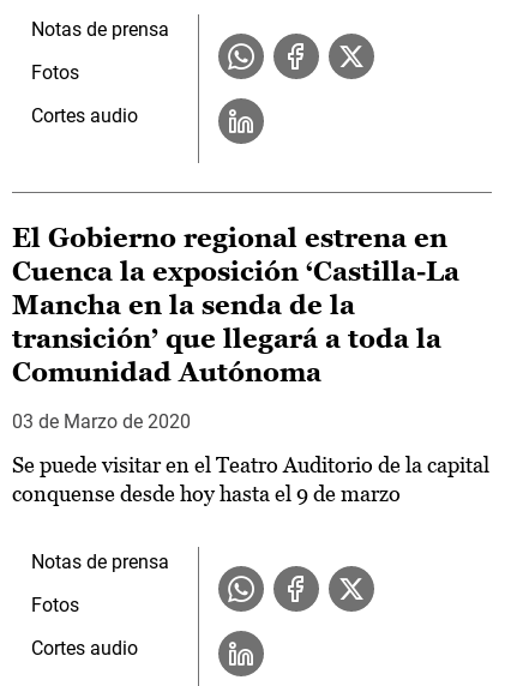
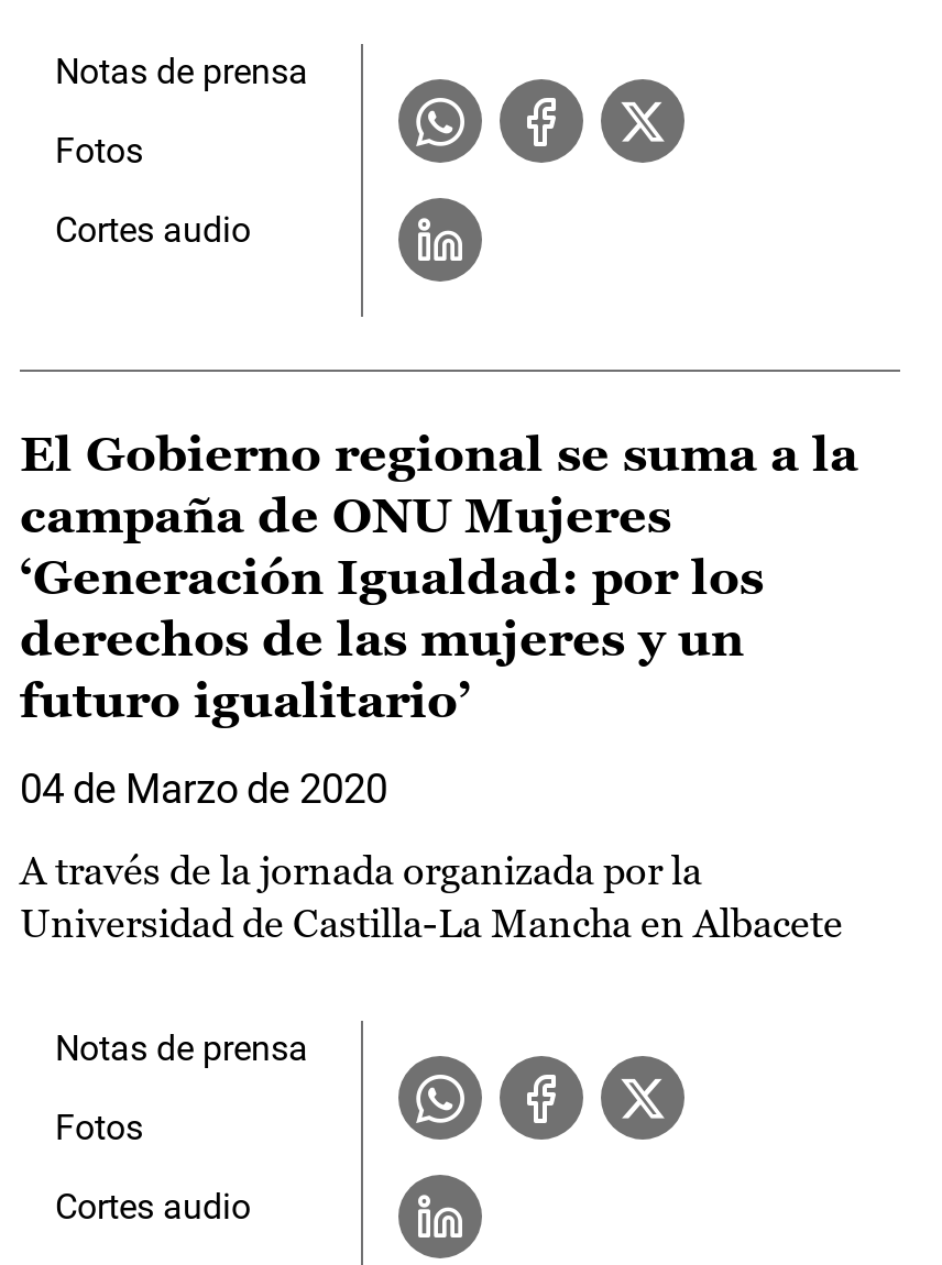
- El Gobierno regional estrena en
- Cuenca la exposición ‘Castilla-La
- Mancha en la senda de la
- transición’ que llegará a toda la
- Comunidad Autónoma
+ El Gobierno regional se suma a la
+ campaña de ONU Mujeres
+ ‘Generación Igualdad: por los
+ derechos de las mujeres y un
+ futuro igualitario’

- 03 de Marzo de 2020
+ 04 de Marzo de 2020

- Se puede visitar en el Teatro Auditorio de la capital
- conquense desde hoy hasta el 9 de marzo
+ A través de la jornada organizada por la
+ Universidad de Castilla-La Mancha en Albacete
